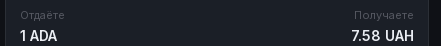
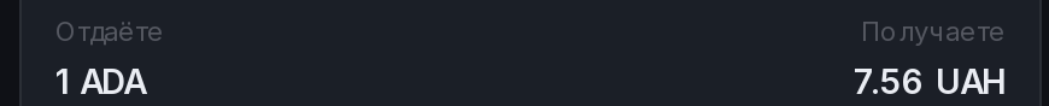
- 7.58 UAH
+ 7.56 UAH
